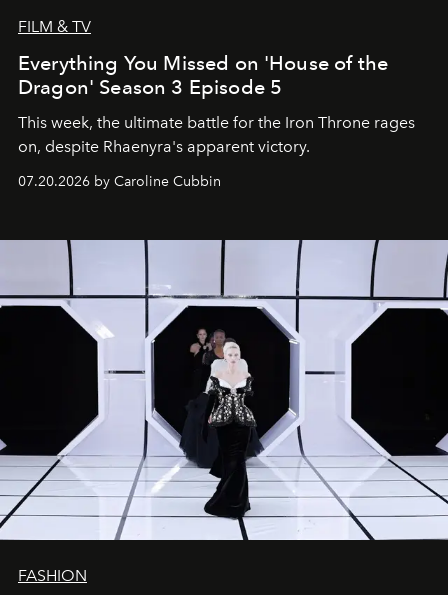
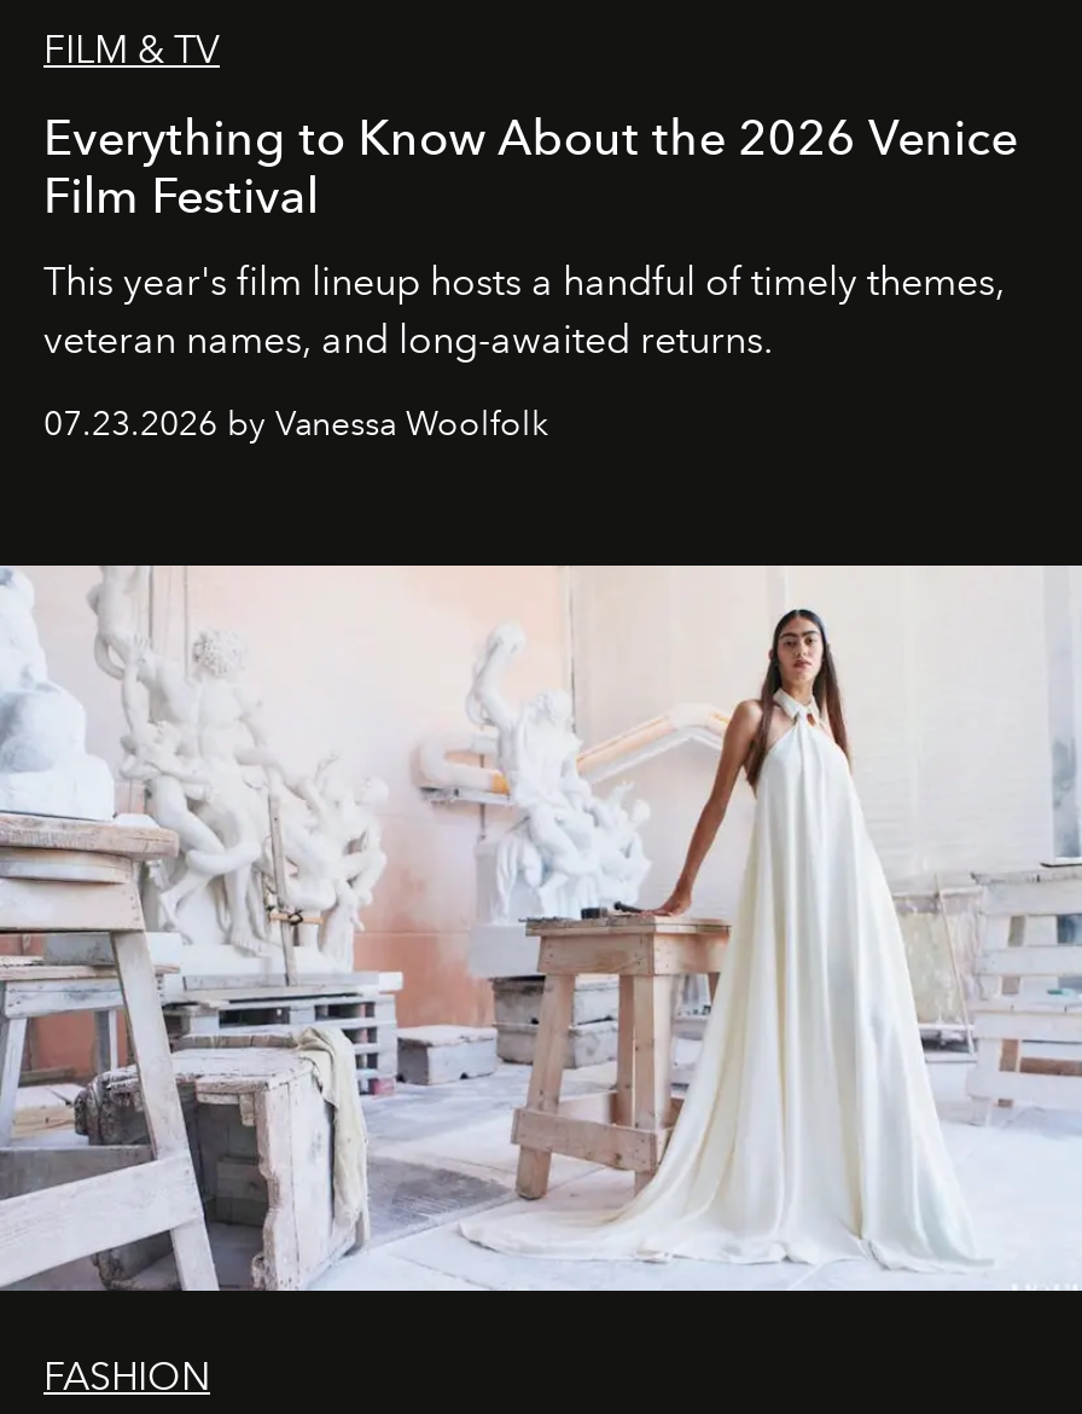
- Everything You Missed on 'House of the
- Dragon' Season 3 Episode 5
+ Everything to Know About the 2026 Venice
+ Film Festival

- This week, the ultimate battle for the Iron Throne rages
- on, despite Rhaenyra's apparent victory.
+ This year's film lineup hosts a handful of timely themes,
+ veteran names, and long-awaited returns.

- 07.20.2026 by Caroline Cubbin
+ 07.23.2026 by Vanessa Woolfolk

- [image]
+ [image]
